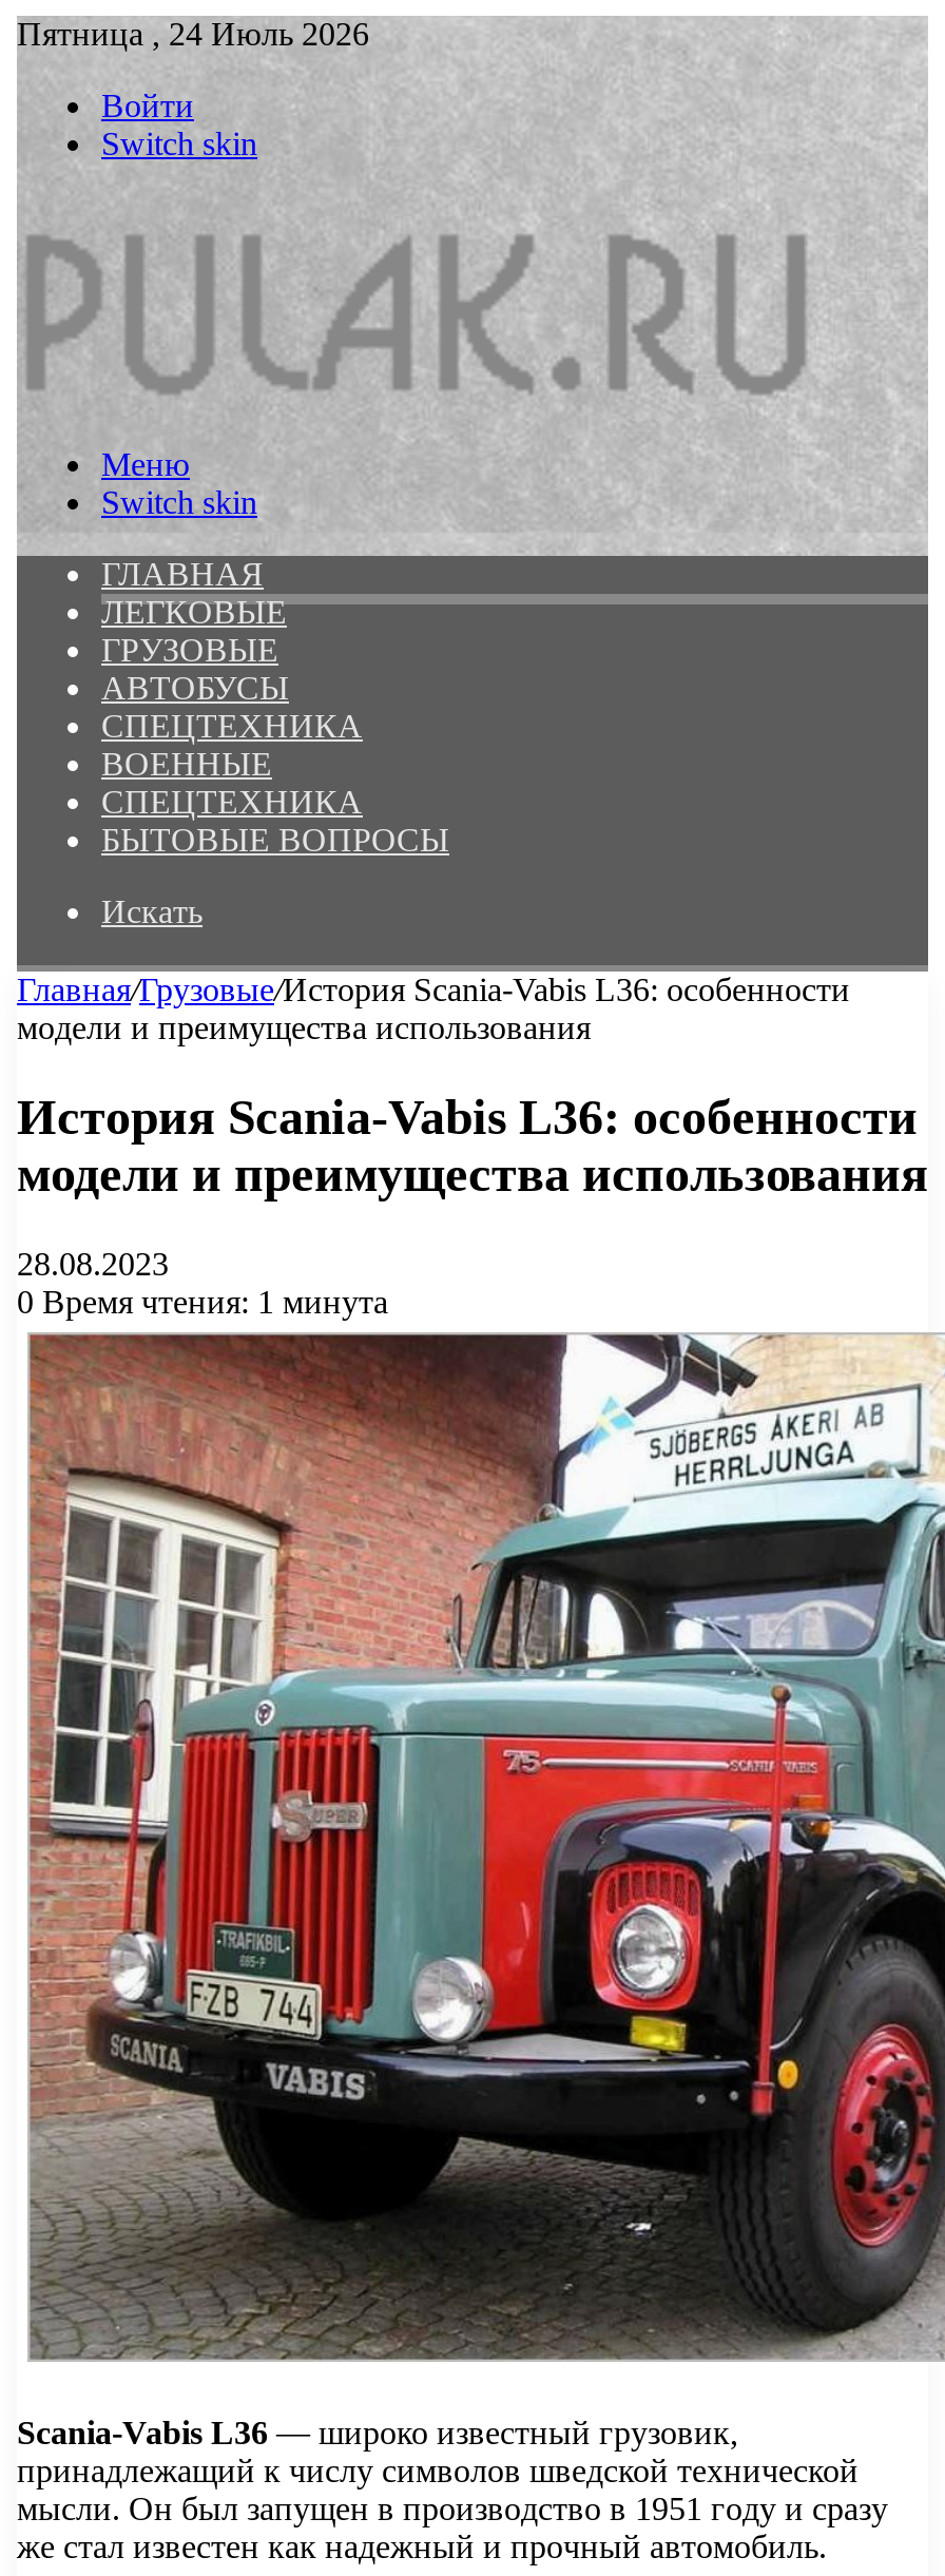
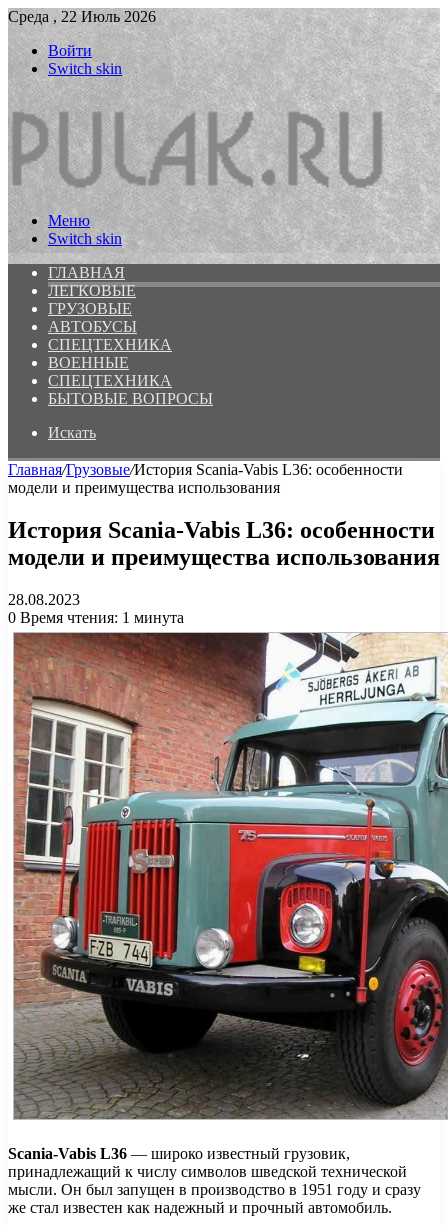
- Пятница , 24 Июль 2026
+ Среда , 22 Июль 2026
